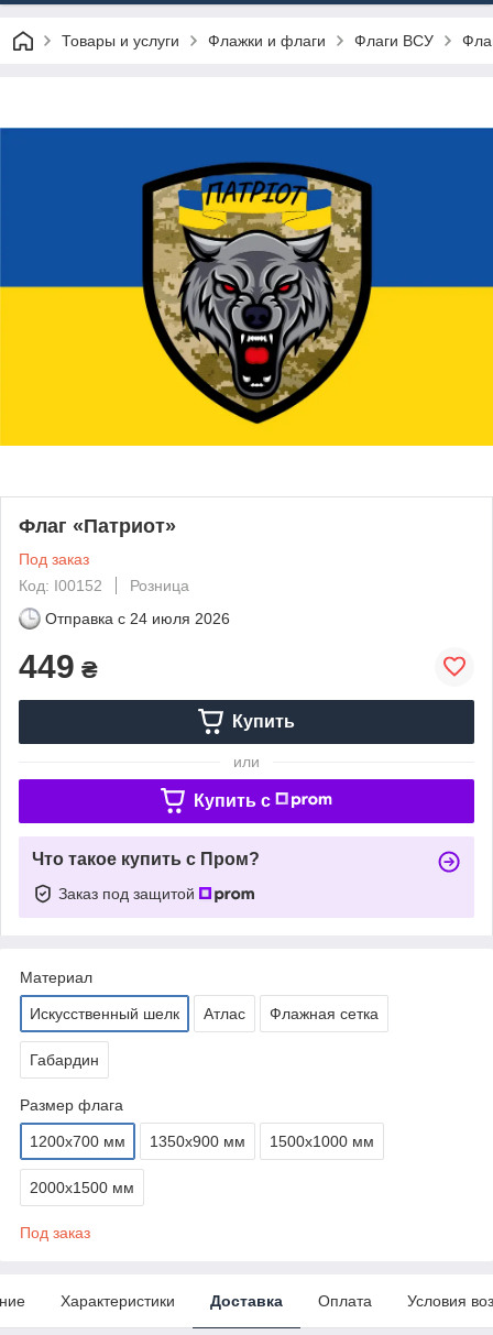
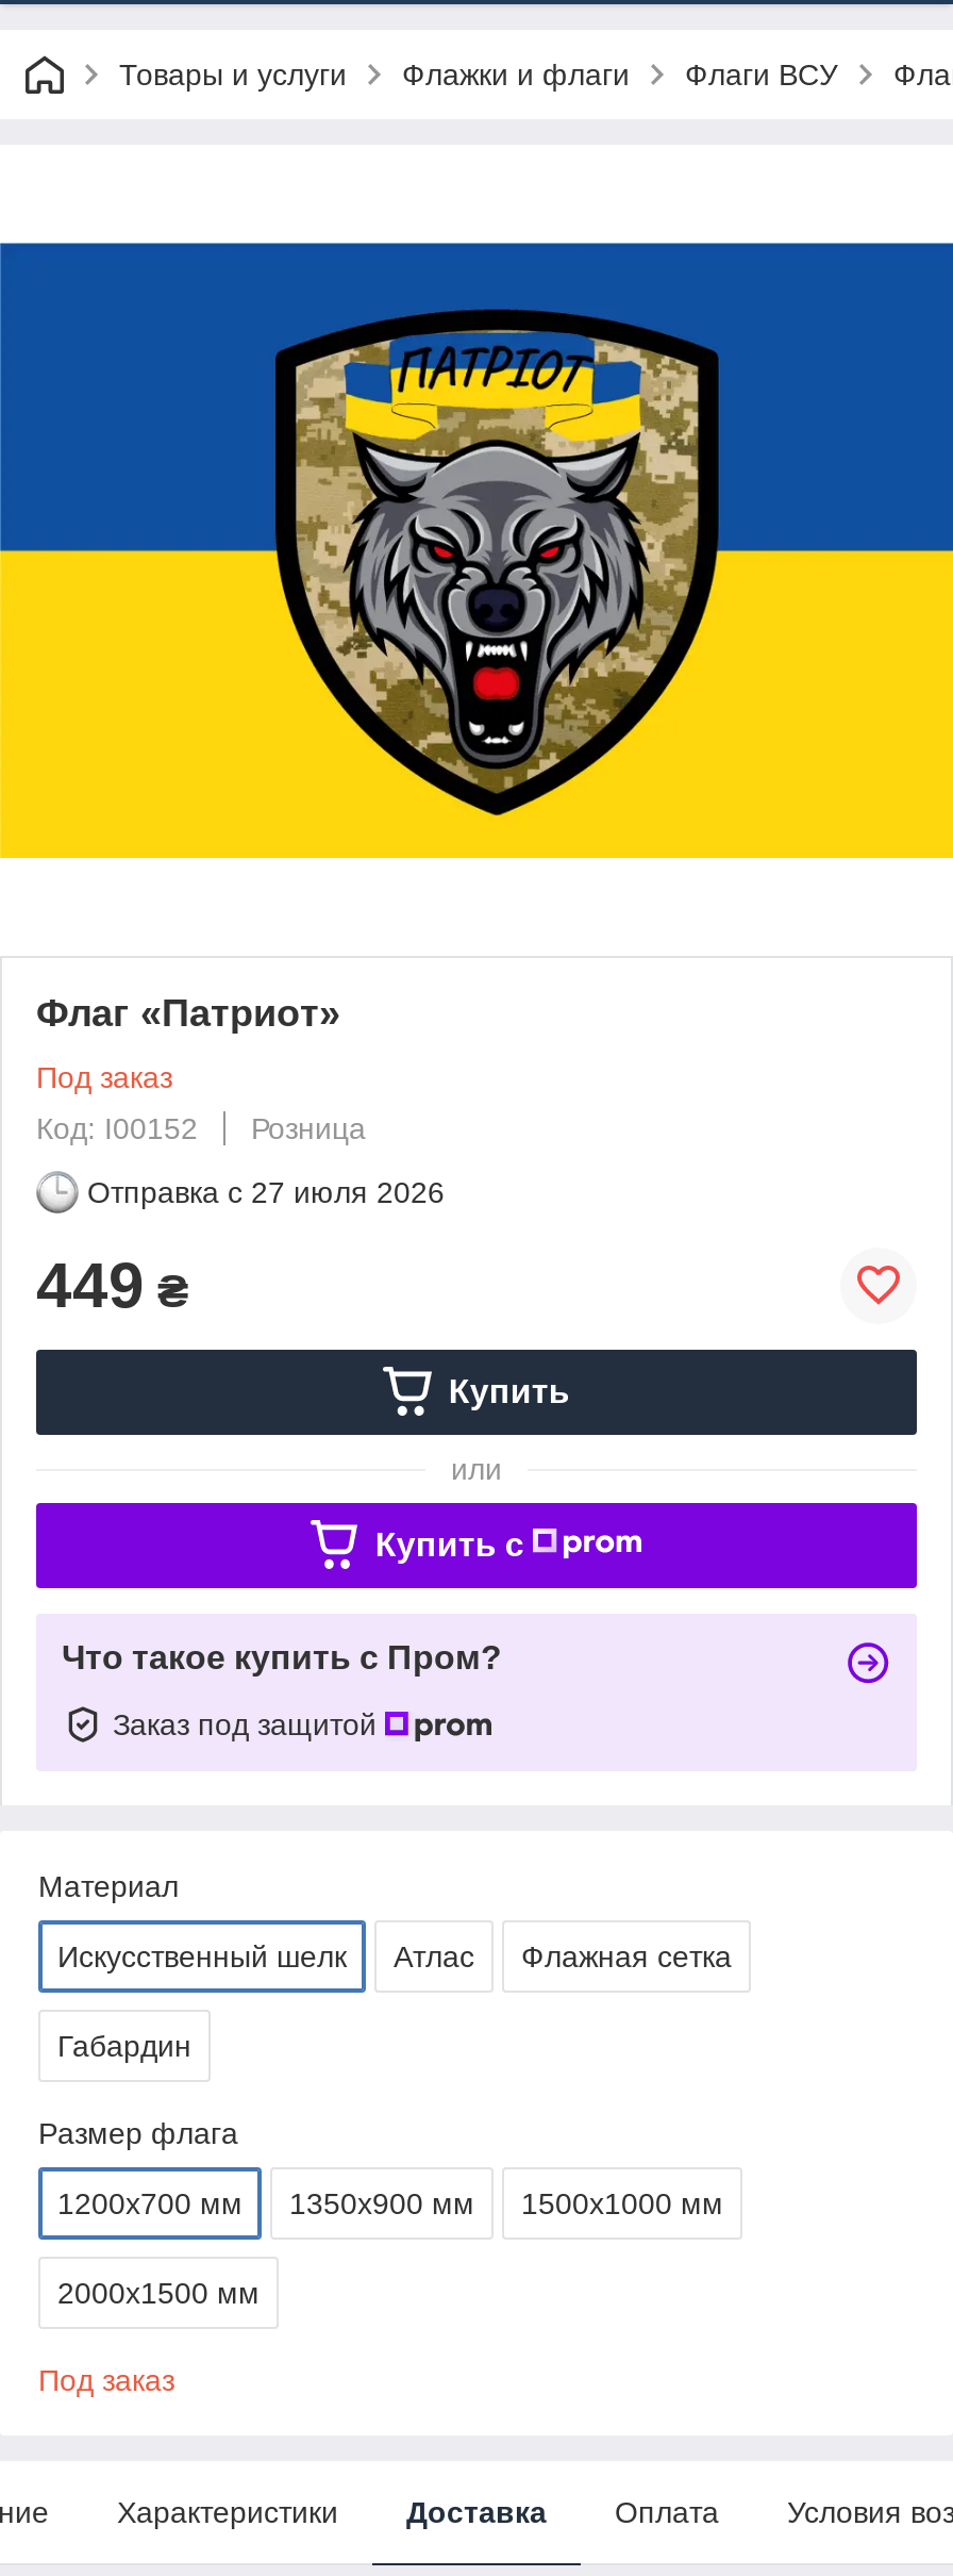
- Отправка с 24 июля 2026
+ Отправка с 27 июля 2026
